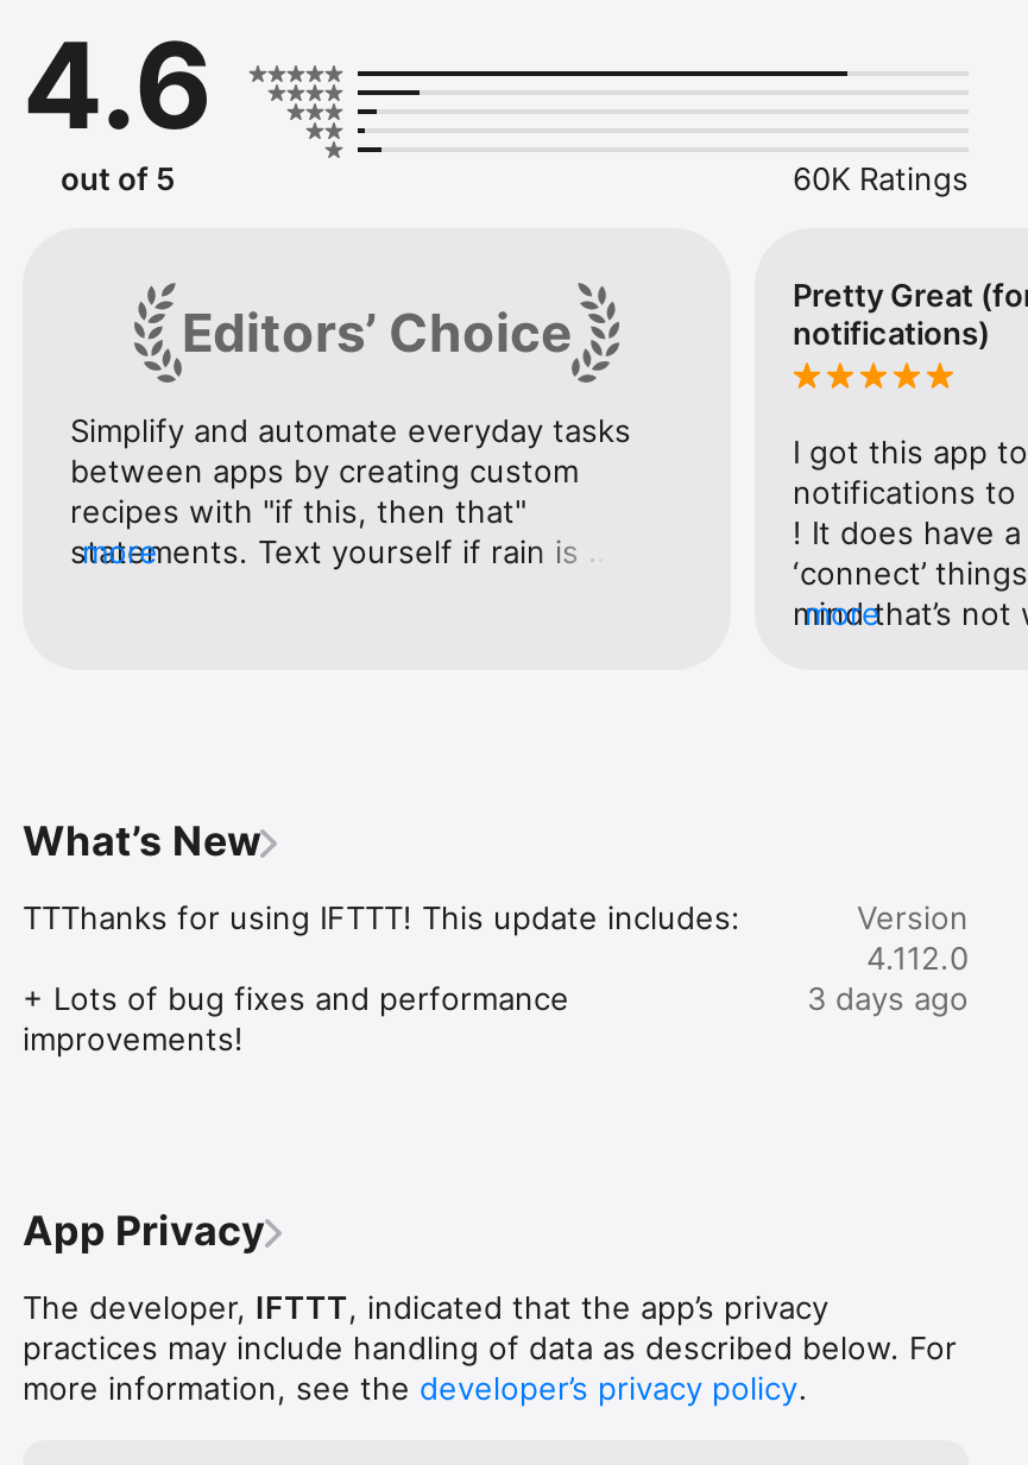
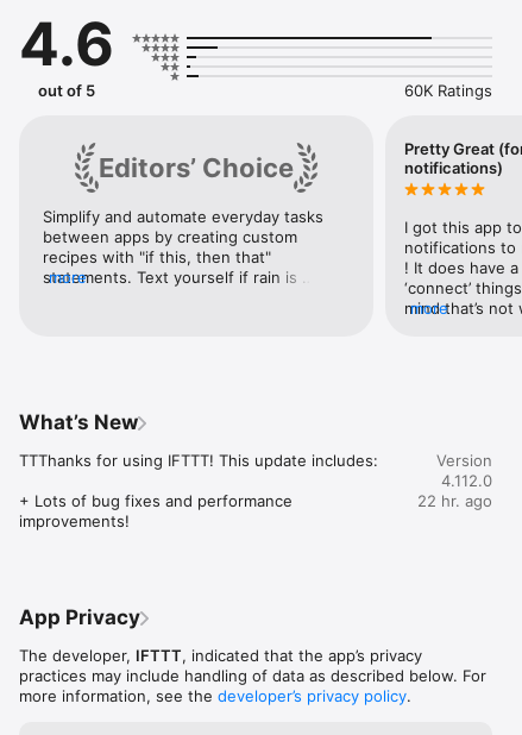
- 3 days ago
+ 22 hr. ago
